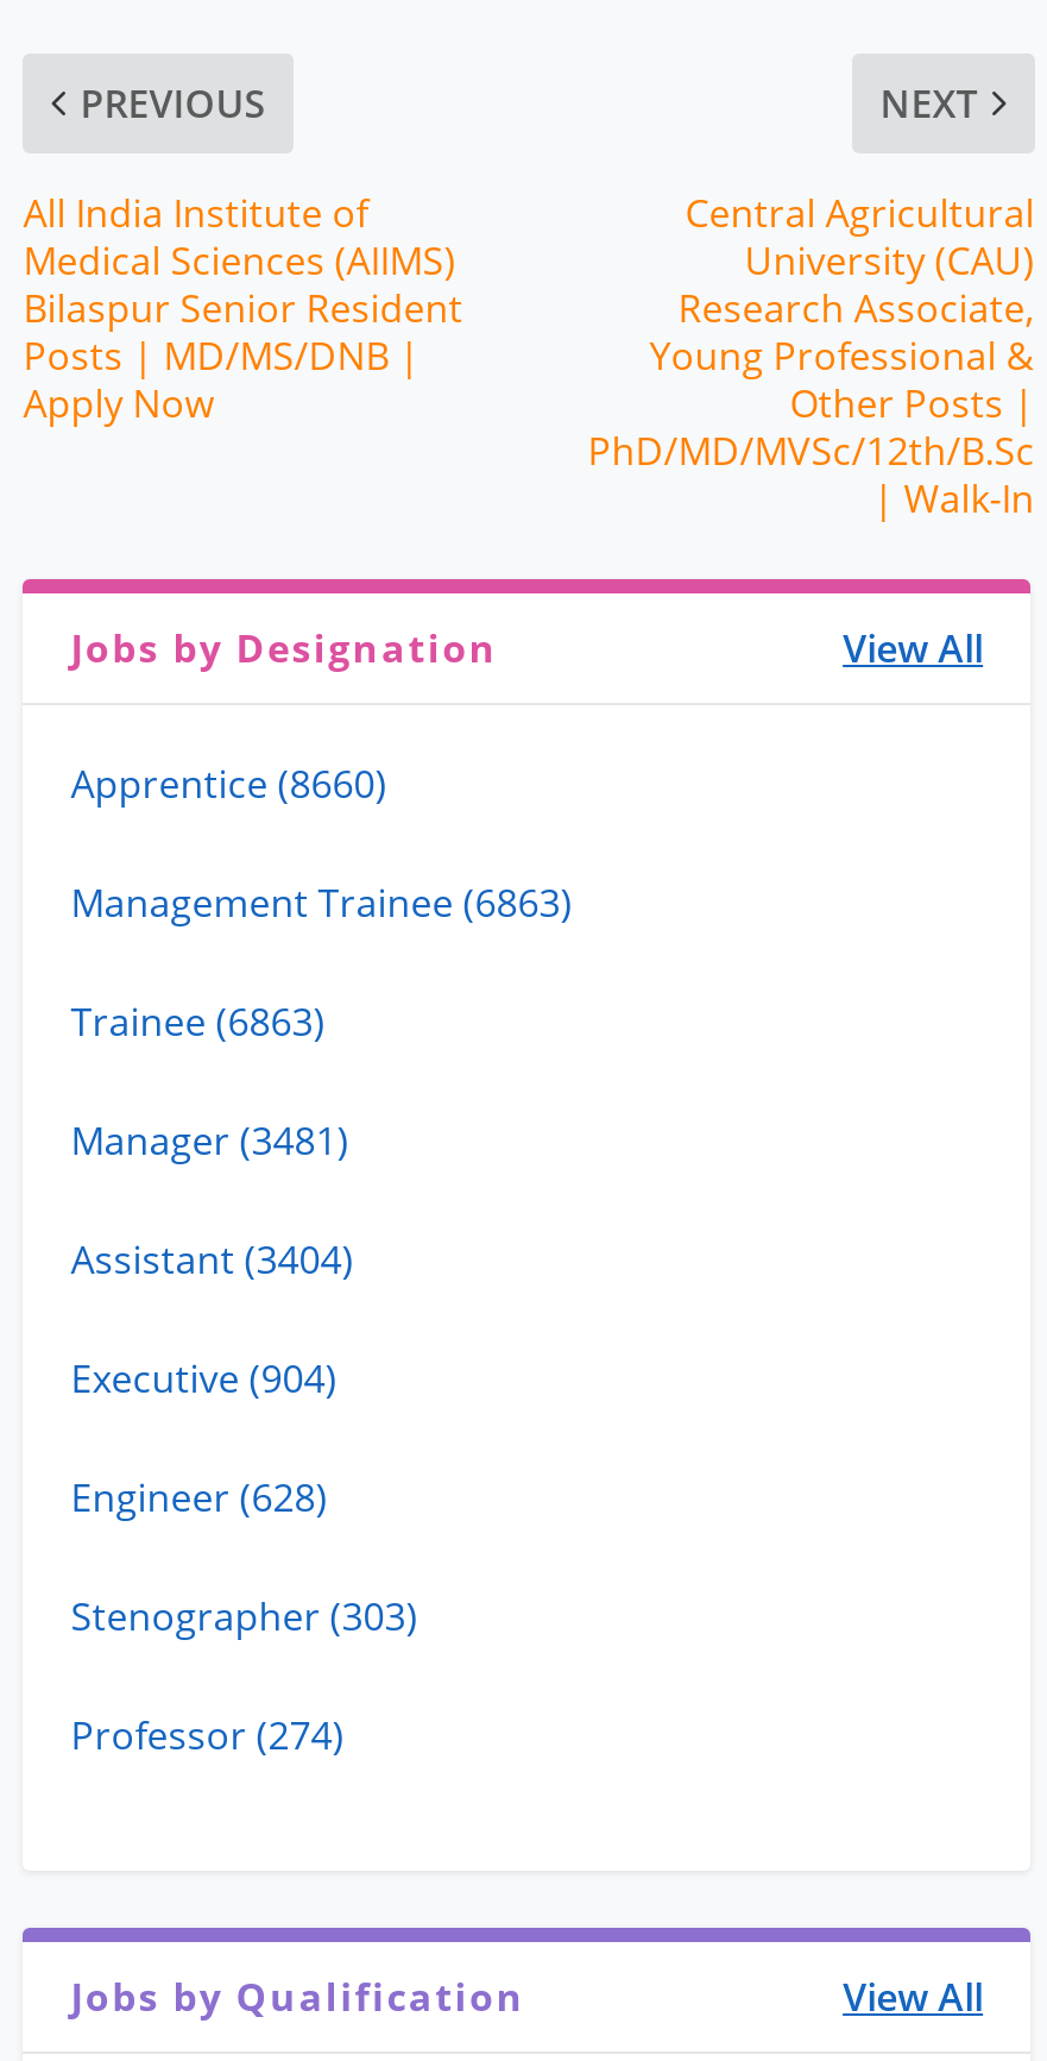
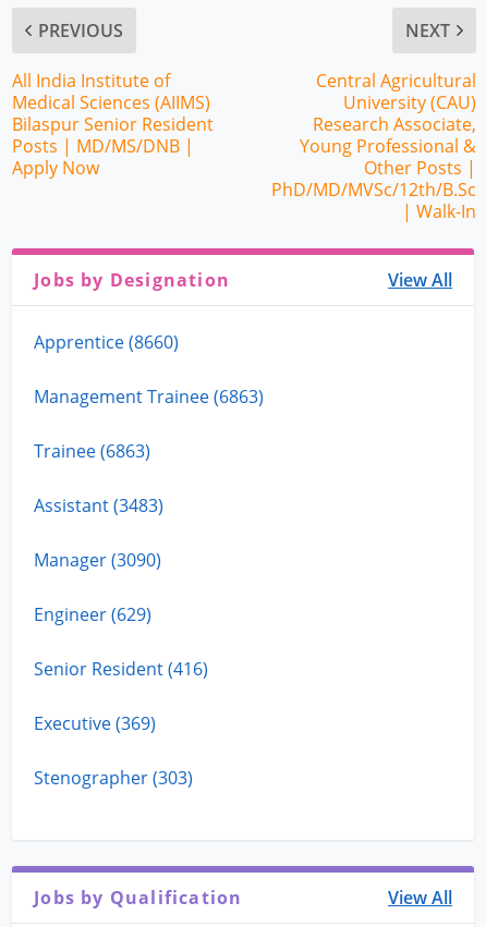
- Manager (3481)
- Assistant (3404)
- Executive (904)
- Engineer (628)
+ Assistant (3483)
+ Manager (3090)
+ Engineer (629)
+ Senior Resident (416)
+ Executive (369)

moved down: Stenographer (303)

- Professor (274)
